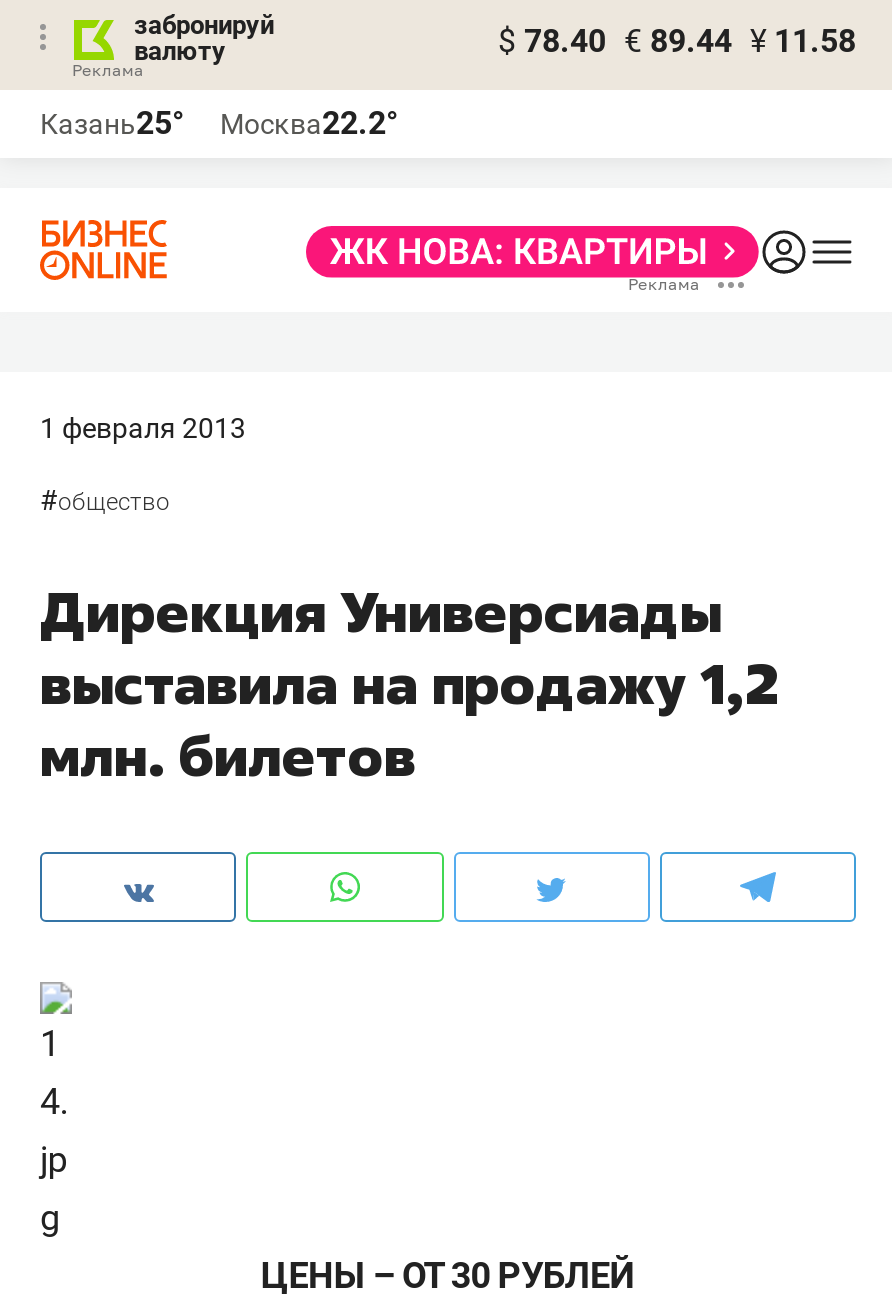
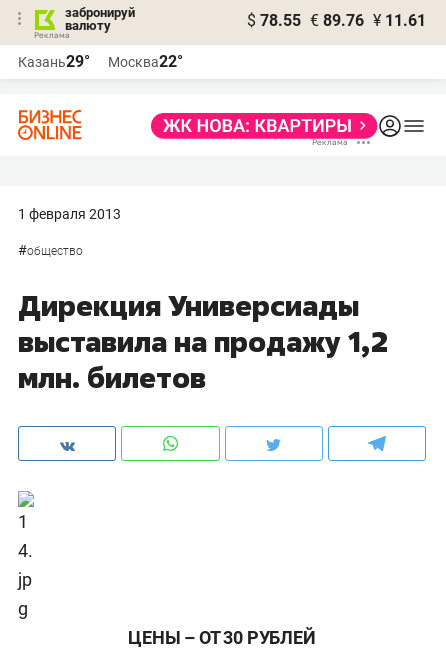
- $ 78.40 € 89.44 ¥ 11.58
+ $ 78.55 € 89.76 ¥ 11.61

- Казань25°
+ Казань29°

- Москва22.2°
+ Москва22°
